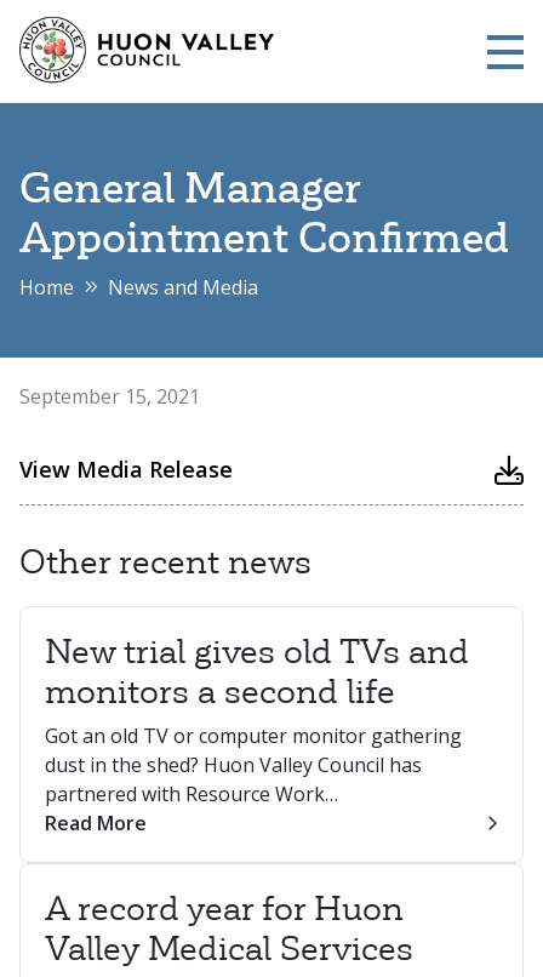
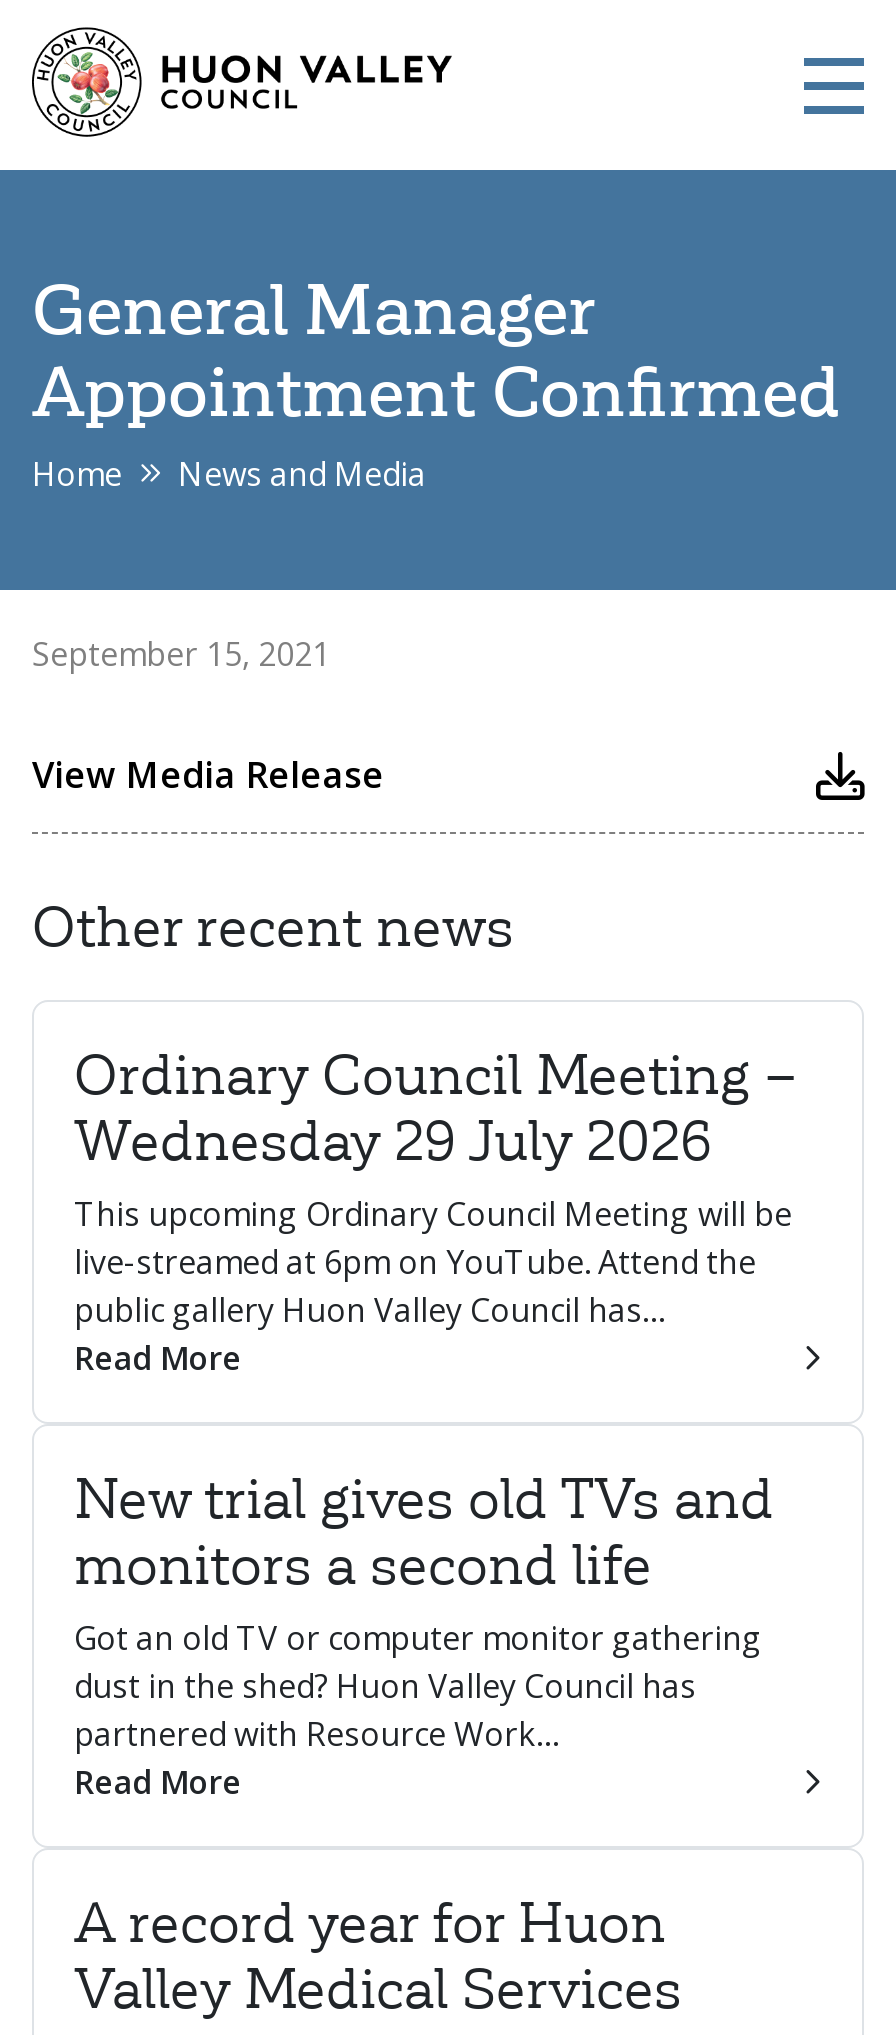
+ Ordinary Council Meeting –
+ Wednesday 29 July 2026
+ This upcoming Ordinary Council Meeting will be
+ live-streamed at 6pm on YouTube. Attend the
+ public gallery Huon Valley Council has…
+ Read More
